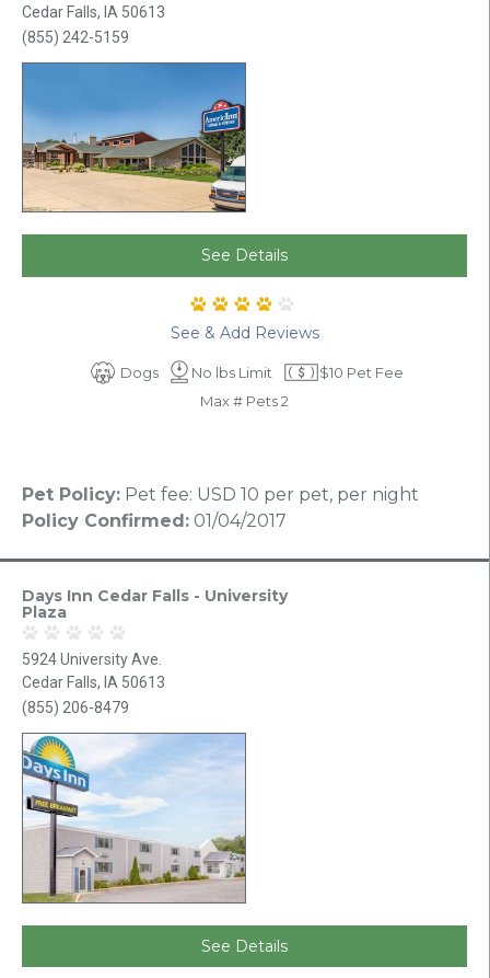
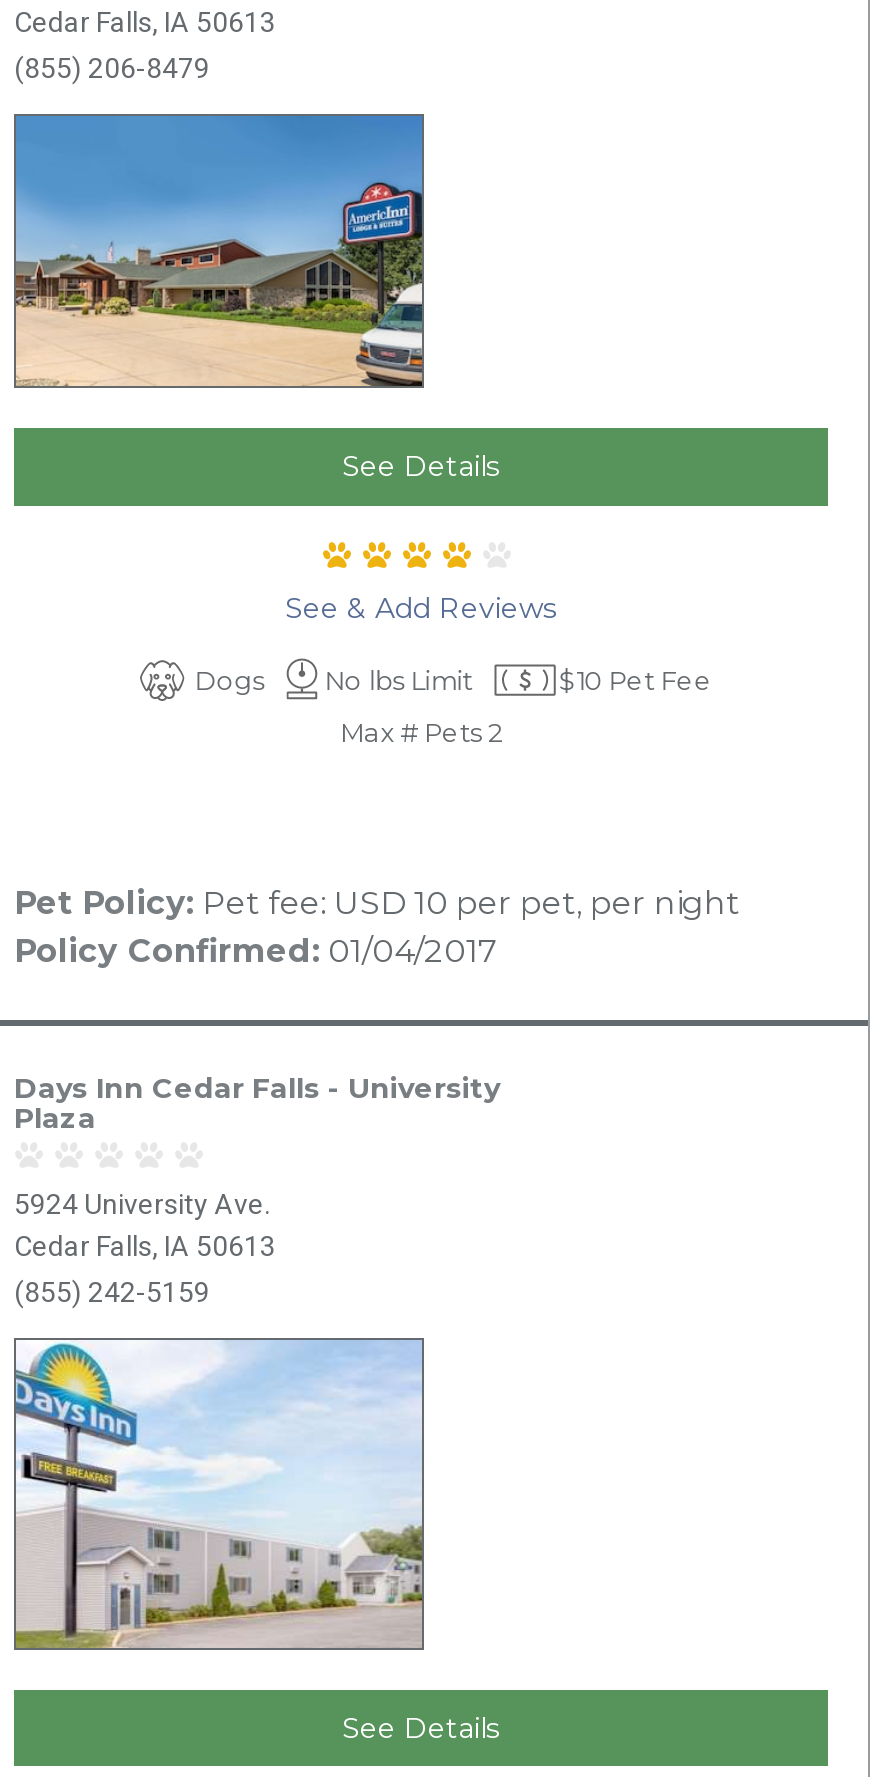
- (855) 242-5159
+ (855) 206-8479

- (855) 206-8479
+ (855) 242-5159
